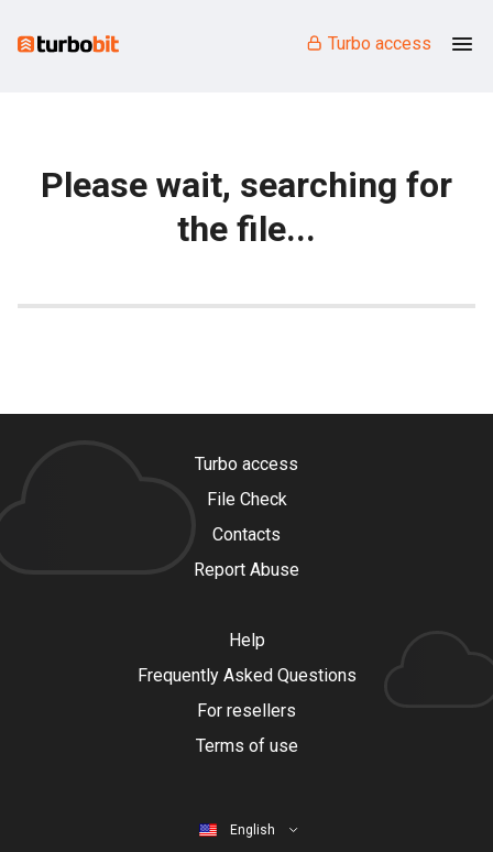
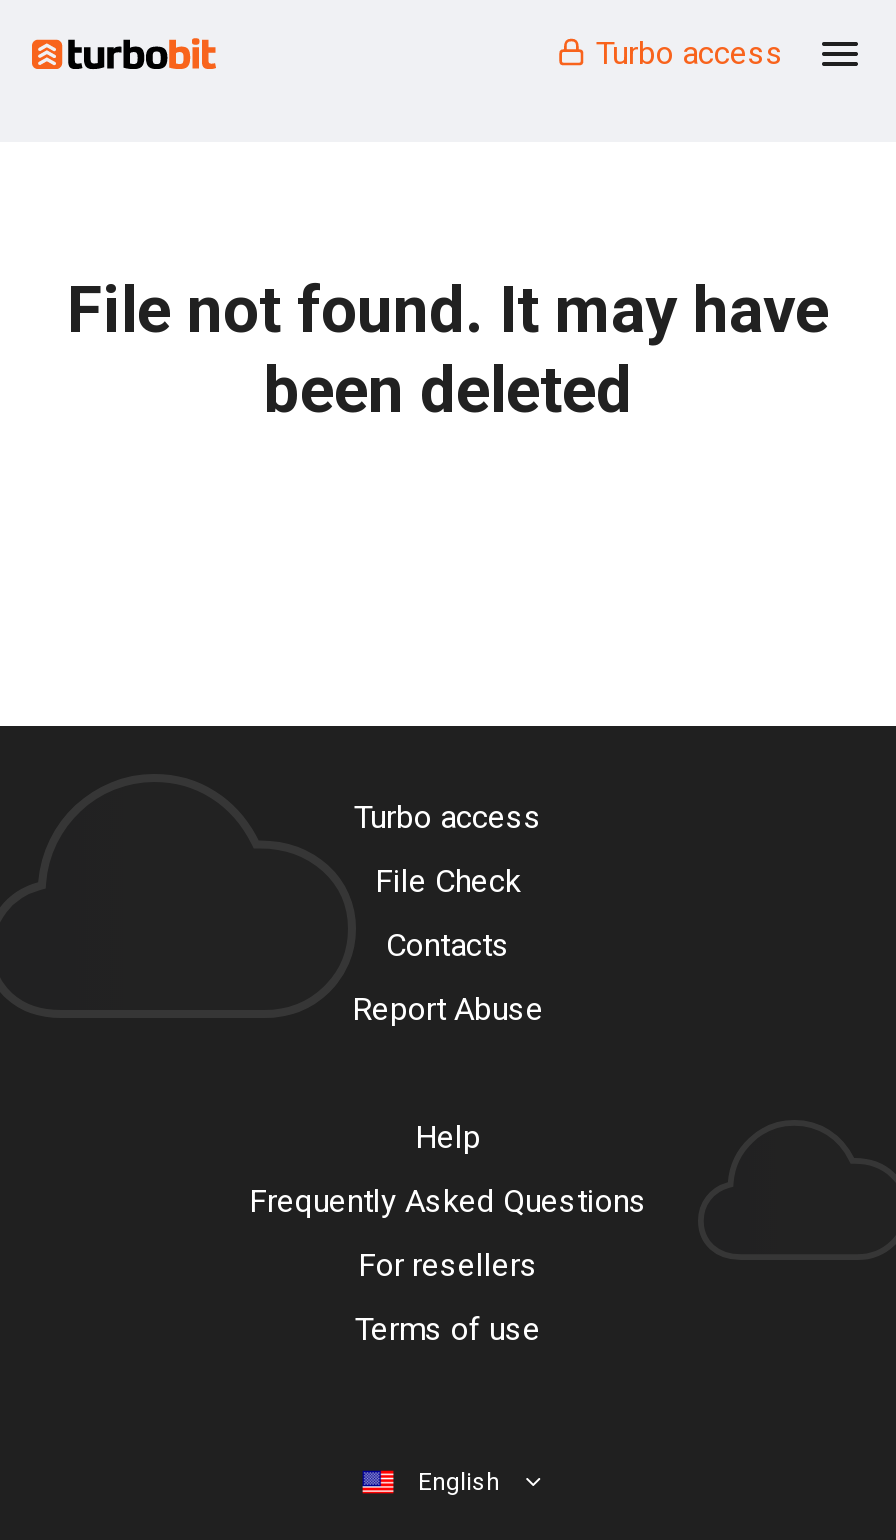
- Please wait, searching for
- the file...
+ File not found. It may have
+ been deleted
